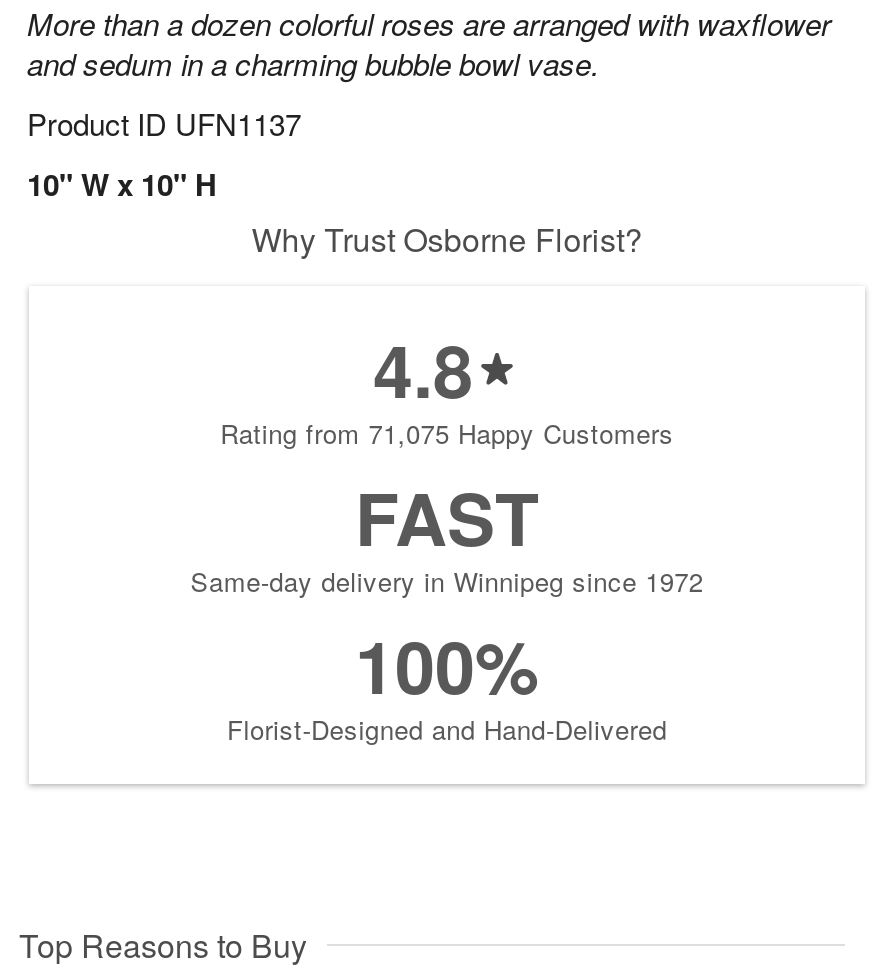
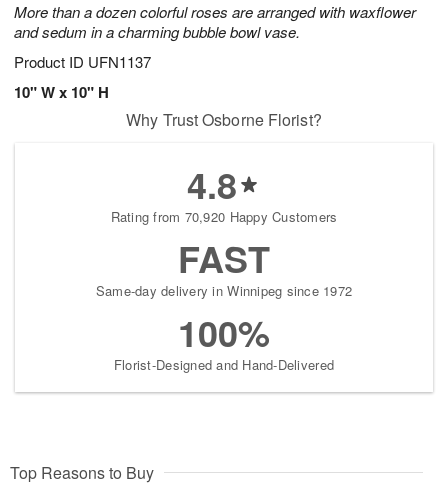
- Rating from 71,075 Happy Customers
+ Rating from 70,920 Happy Customers
